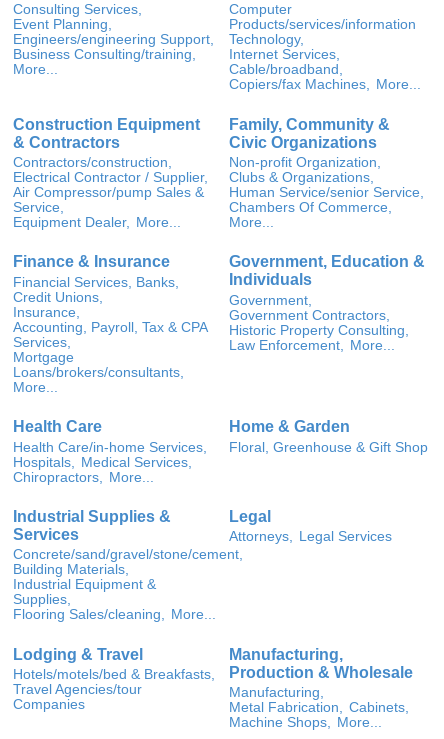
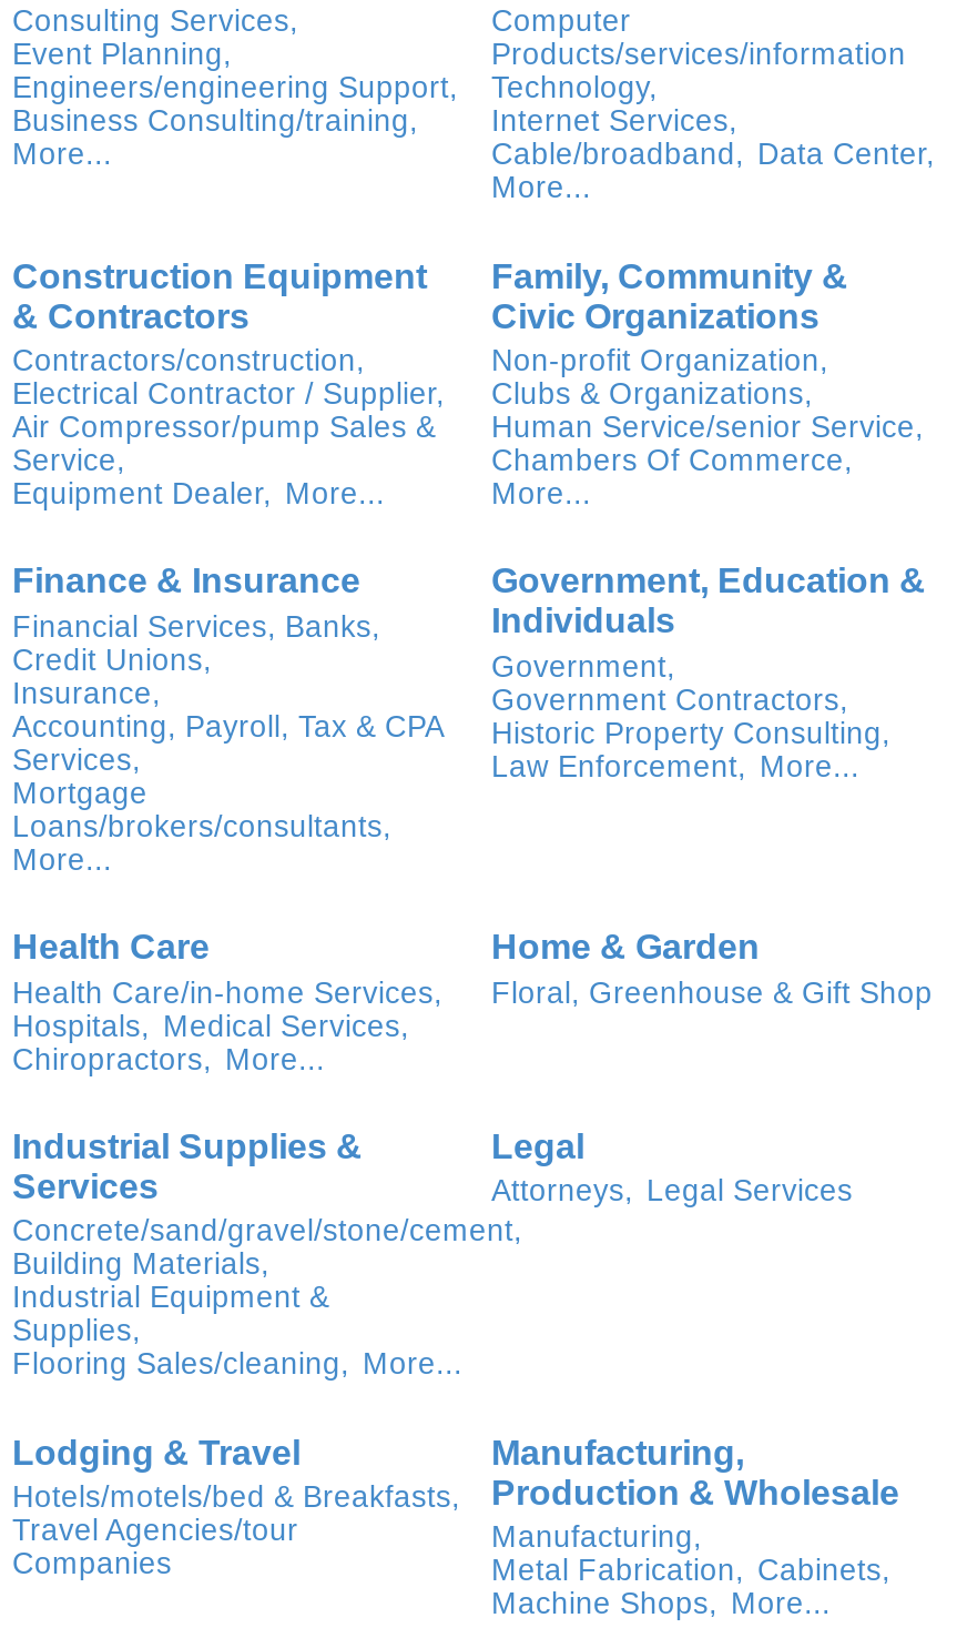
- Cable/broadband,
- Copiers/fax Machines, More...
+ Cable/broadband, Data Center,
+ More...
